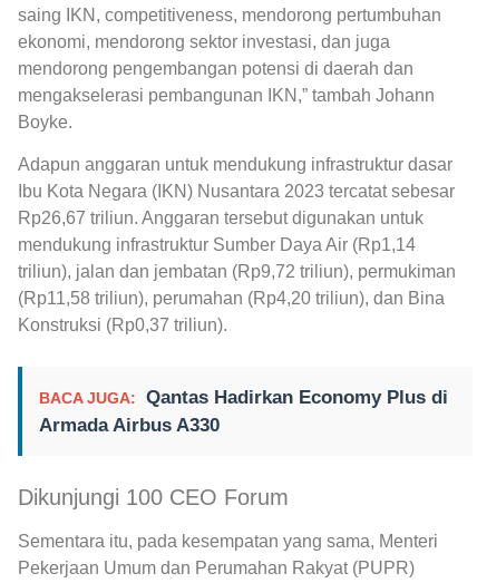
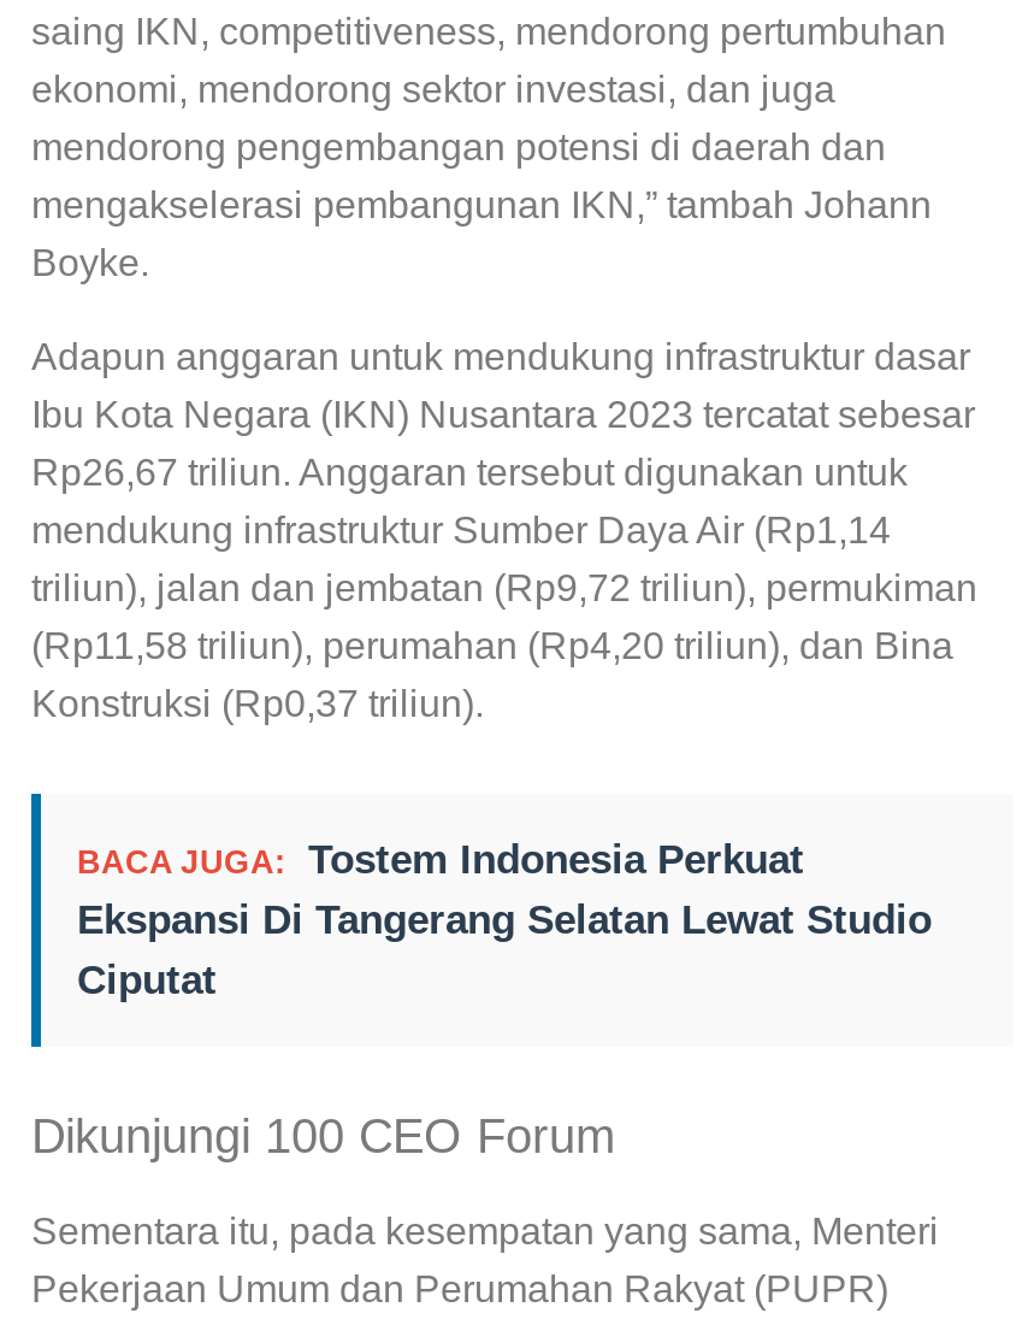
- BACA JUGA: Qantas Hadirkan Economy Plus di
- Armada Airbus A330
+ BACA JUGA: Tostem Indonesia Perkuat
+ Ekspansi Di Tangerang Selatan Lewat Studio
+ Ciputat
